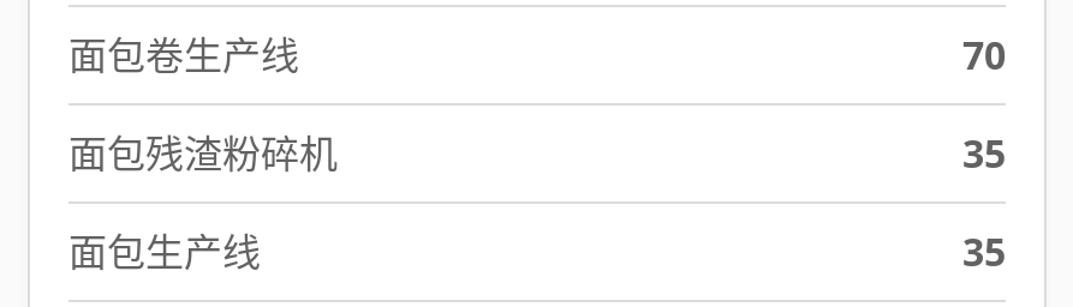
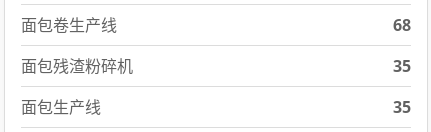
- 70
+ 68
